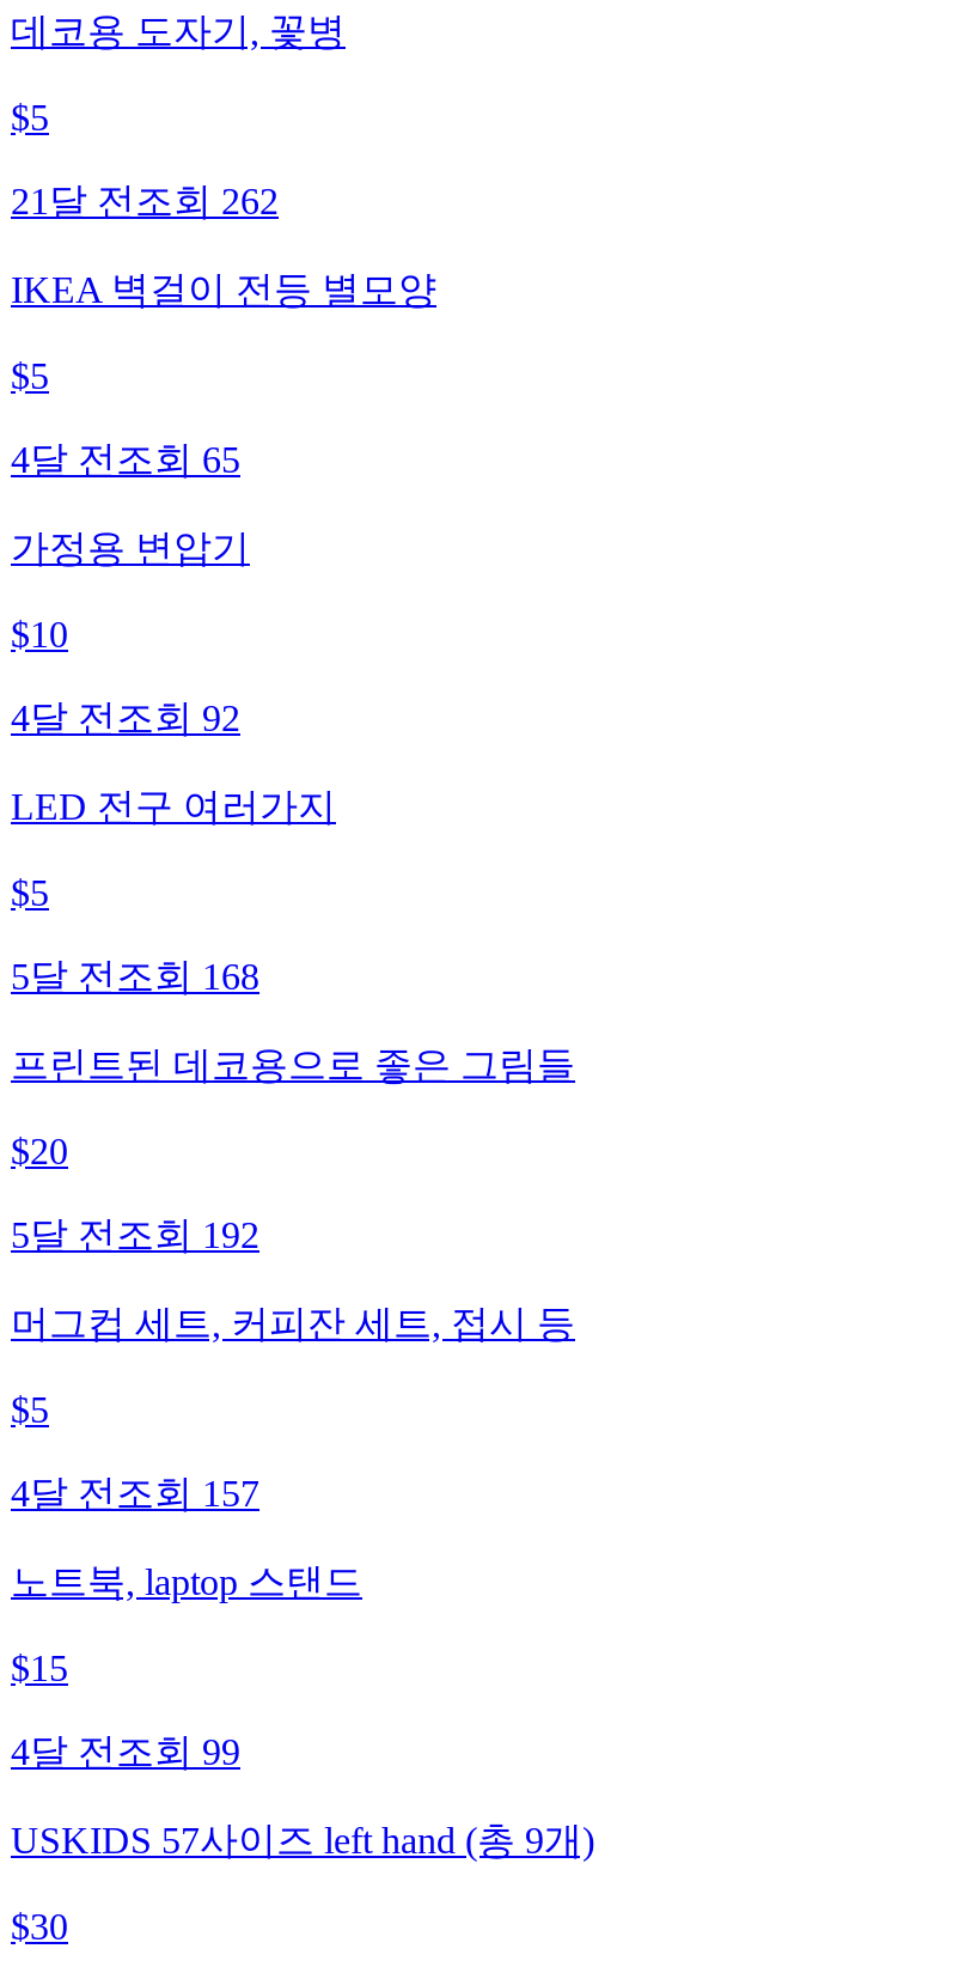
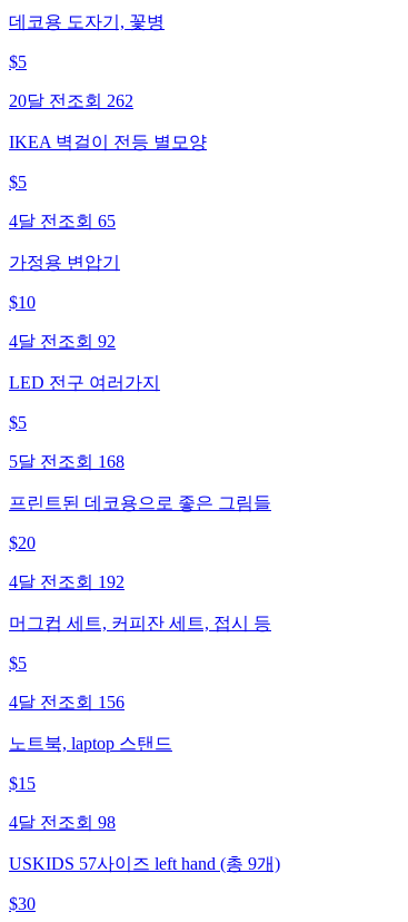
- 21달 전 조회 262
+ 20달 전 조회 262

- 5달 전 조회 192
+ 4달 전 조회 192

- 4달 전 조회 157
+ 4달 전 조회 156

- 4달 전 조회 99
+ 4달 전 조회 98
